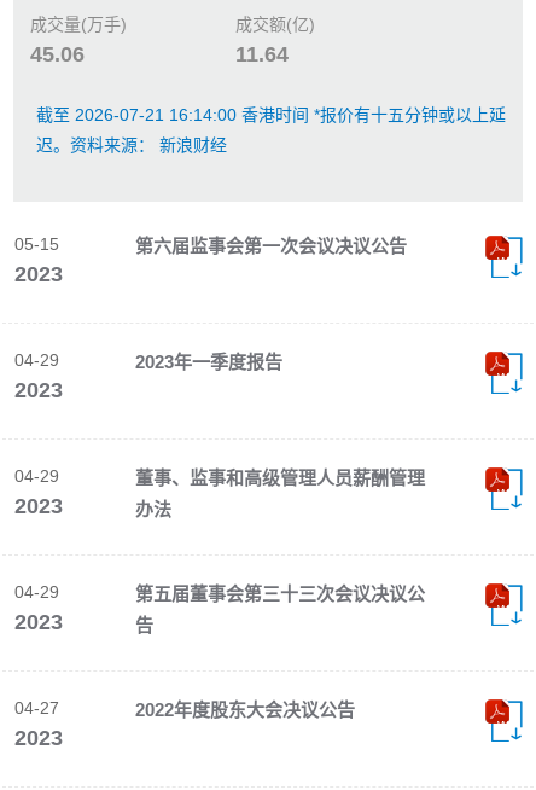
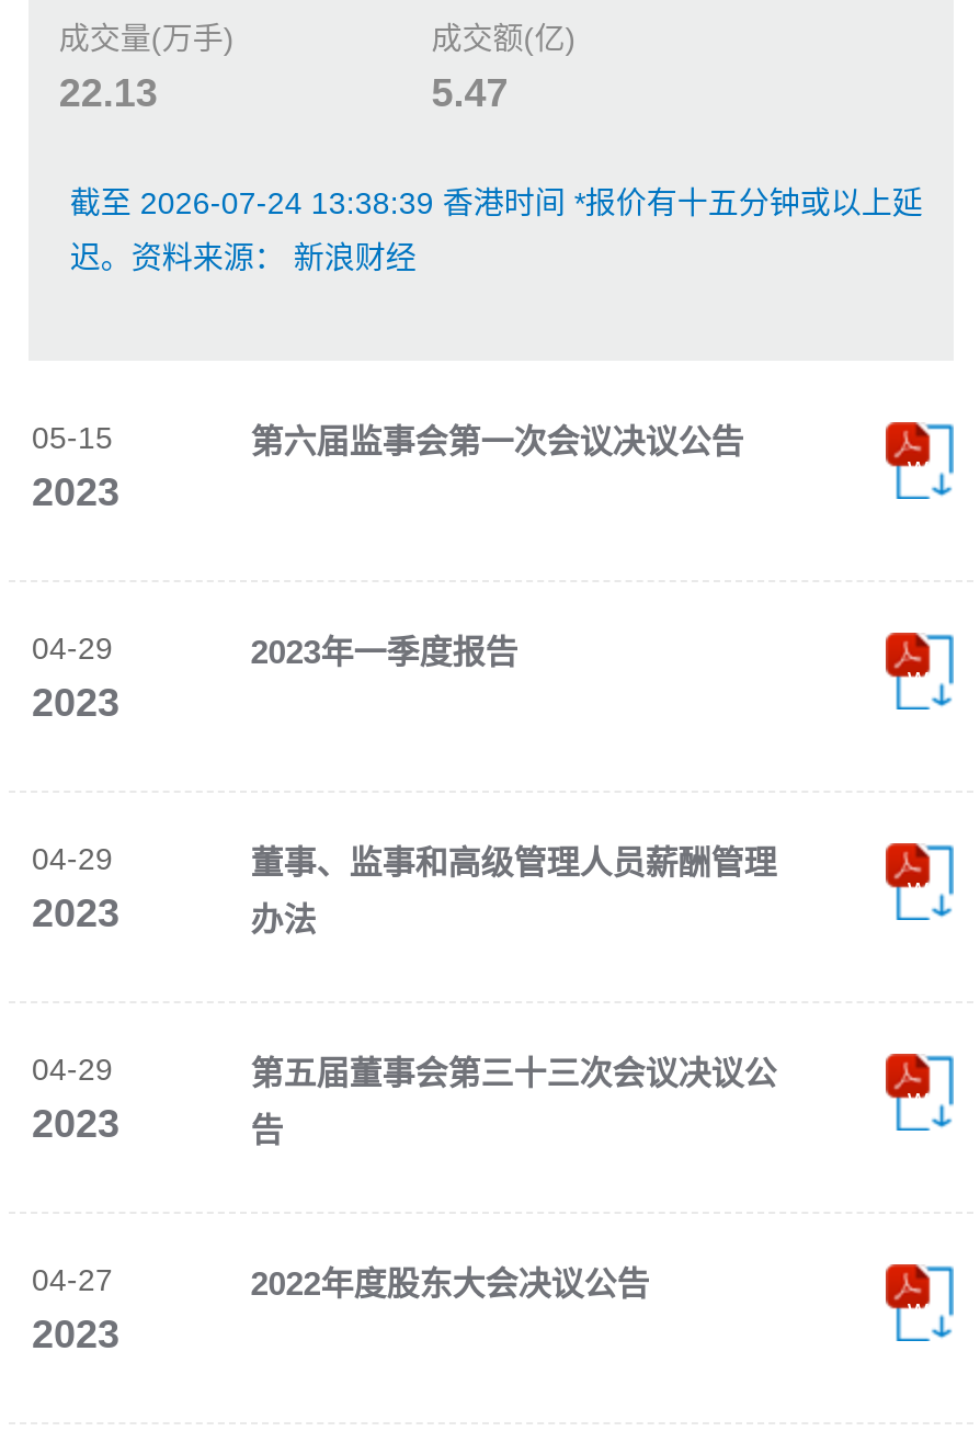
- 45.06
+ 22.13

- 11.64
+ 5.47

- 截至 2026-07-21 16:14:00 香港时间 *报价有十五分钟或以上延
+ 截至 2026-07-24 13:38:39 香港时间 *报价有十五分钟或以上延
